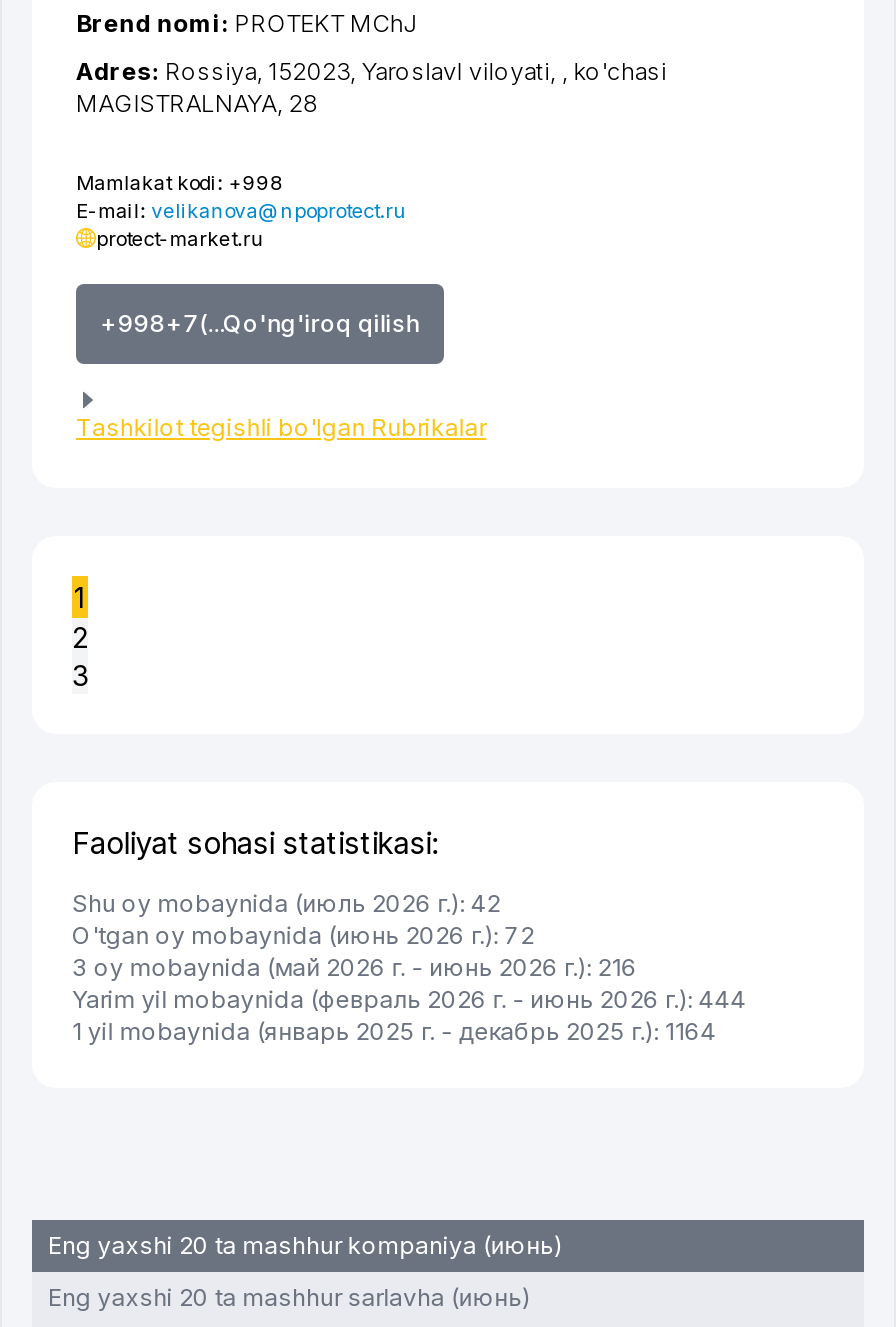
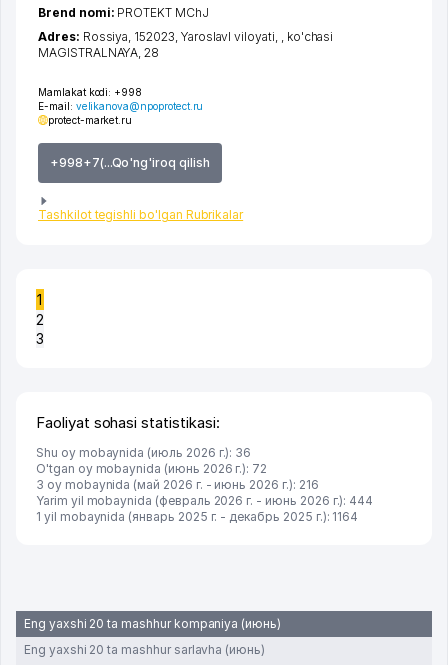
- Shu oy mobaynida (июль 2026 г.): 42
+ Shu oy mobaynida (июль 2026 г.): 36
